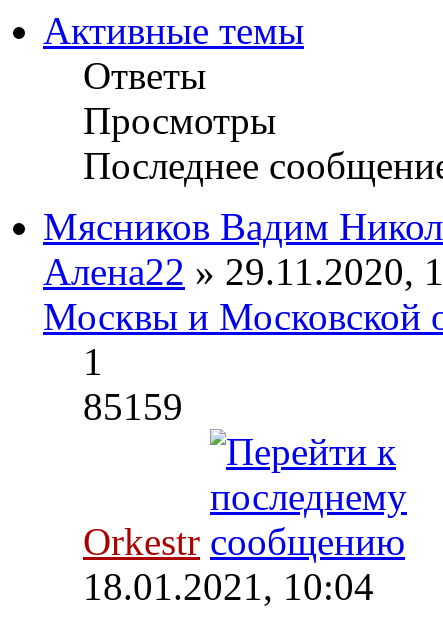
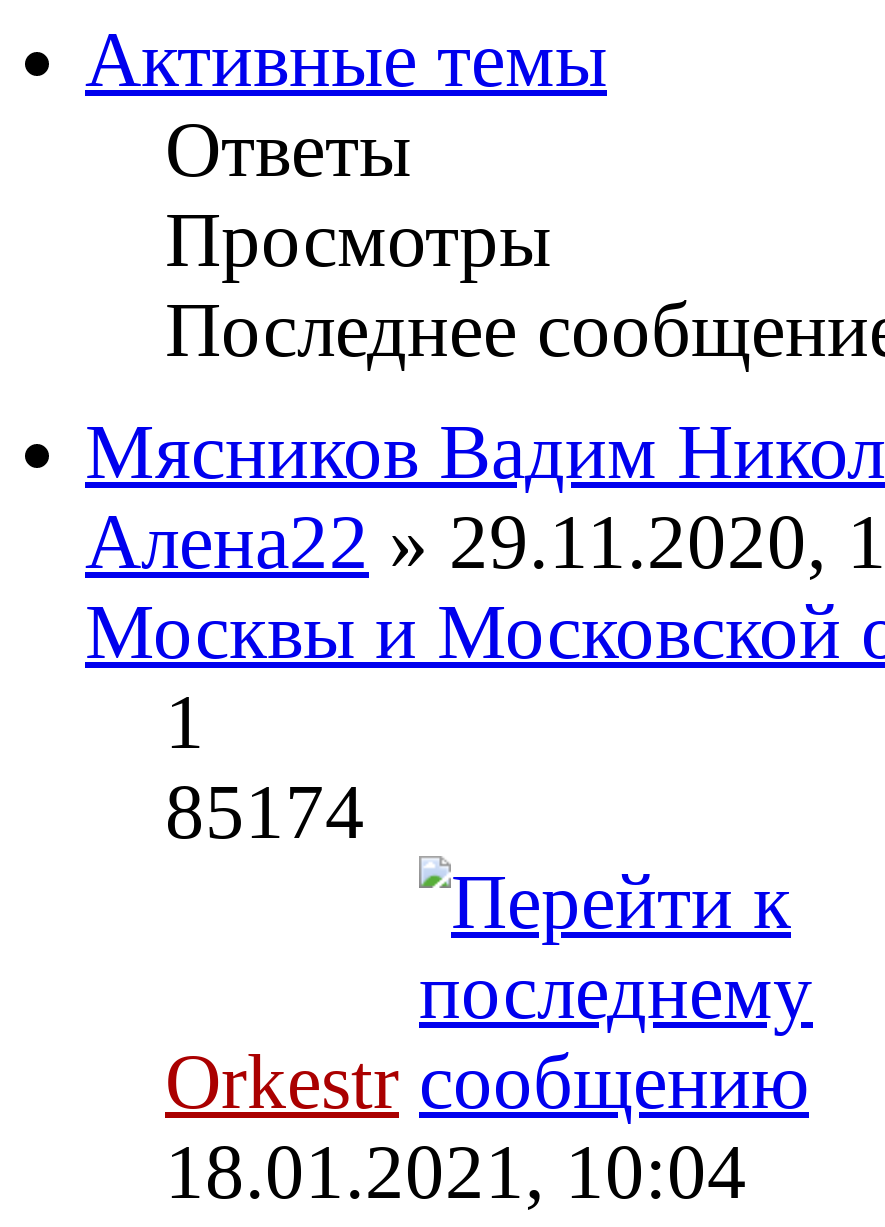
- 85159
+ 85174
